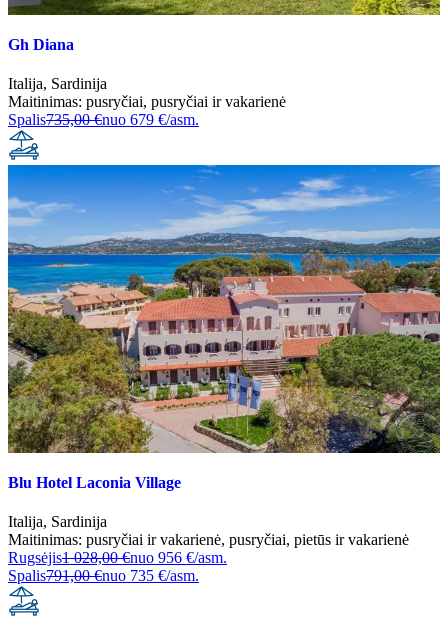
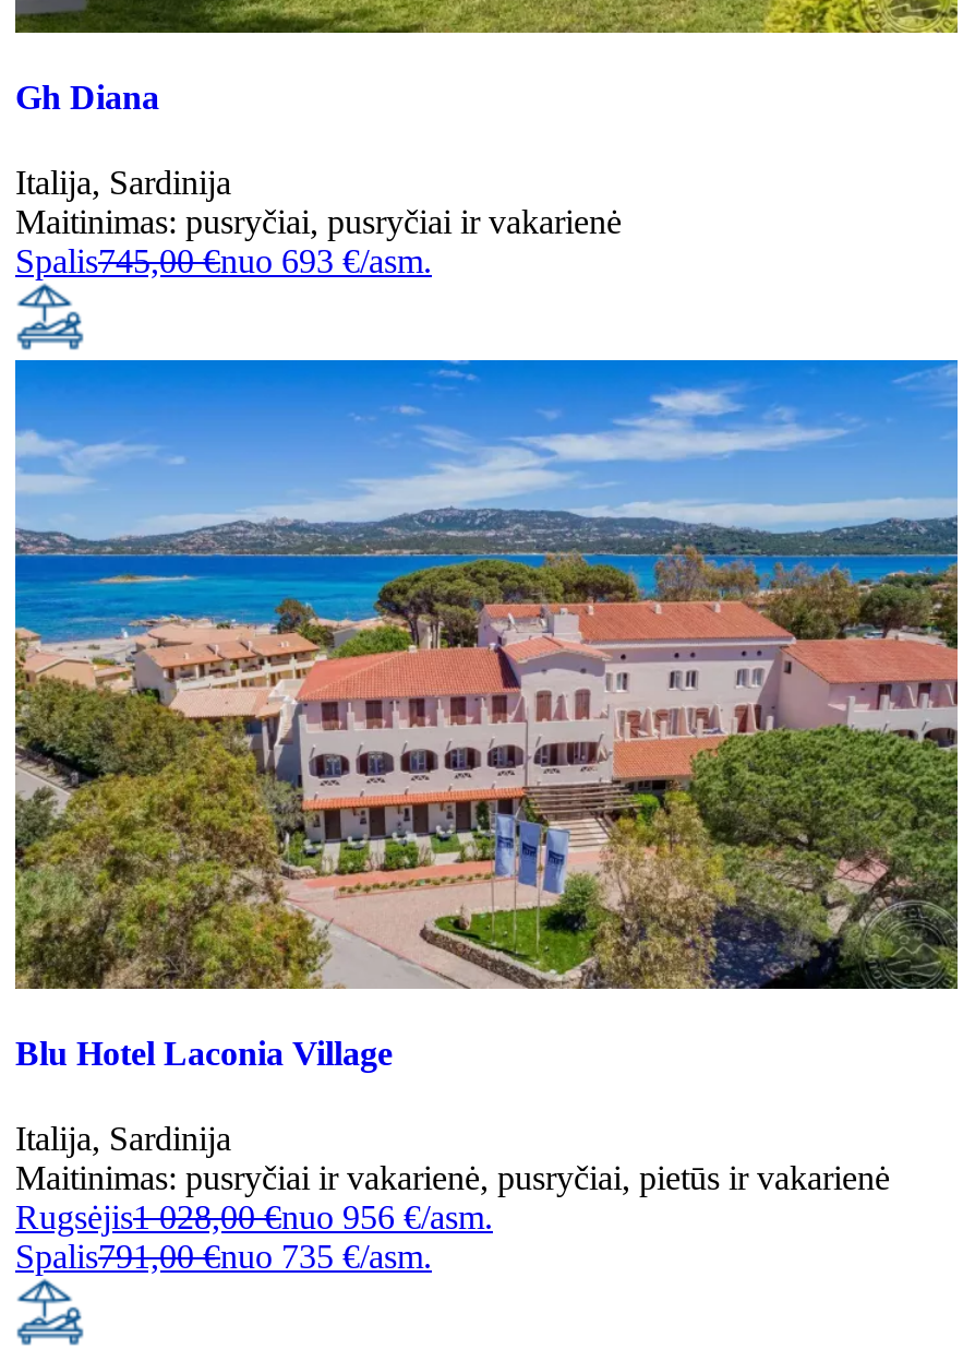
- Spalis735,00 €nuo 679 €/asm.
+ Spalis745,00 €nuo 693 €/asm.
